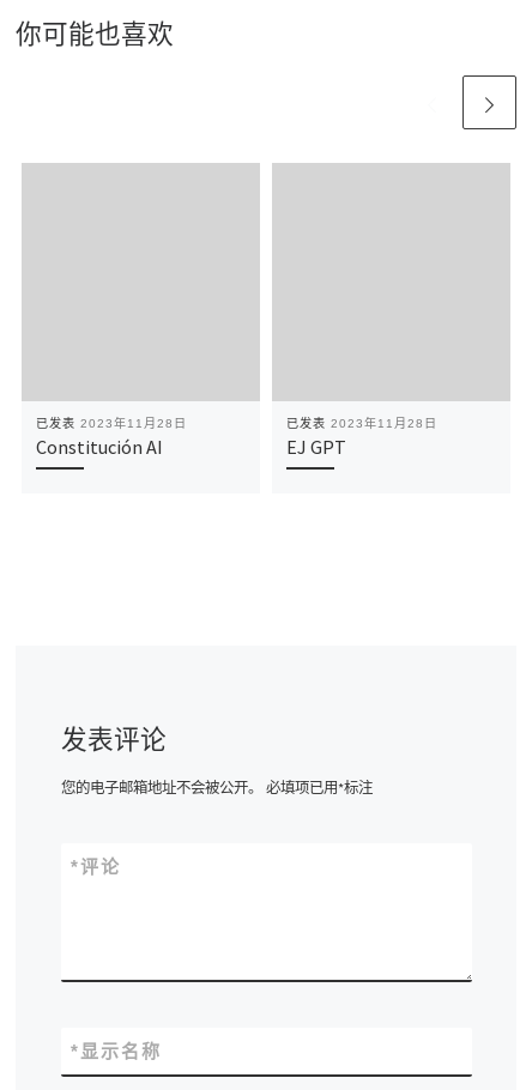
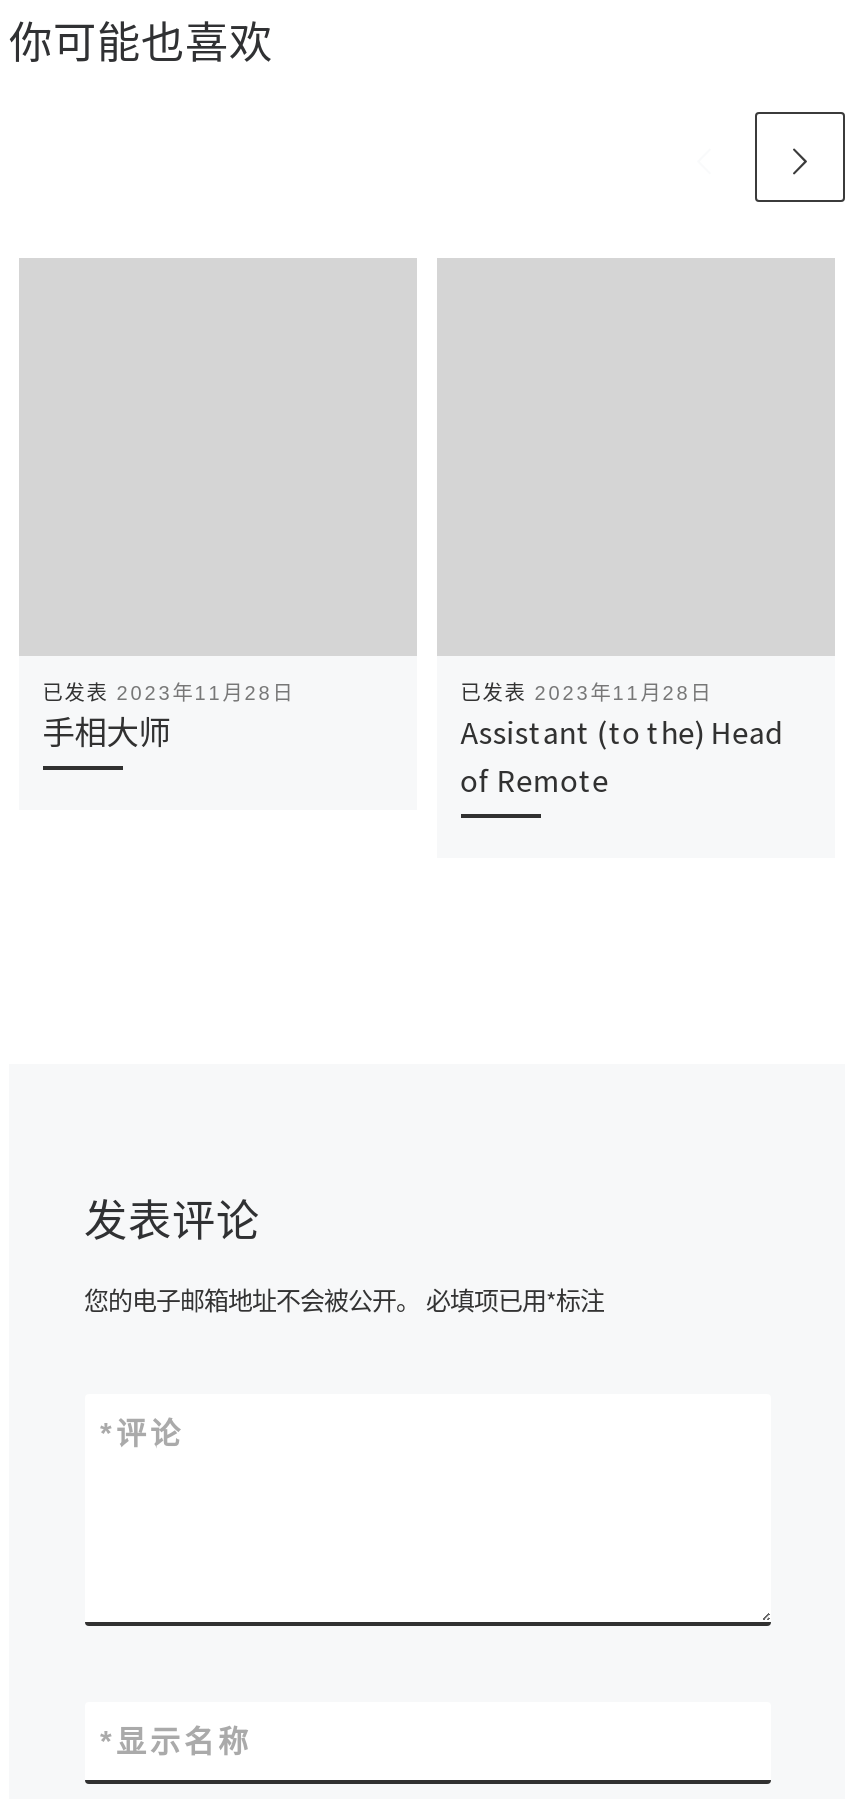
- Constitución AI
+ 手相大师

- EJ GPT
+ Assistant (to the) Head
+ of Remote
